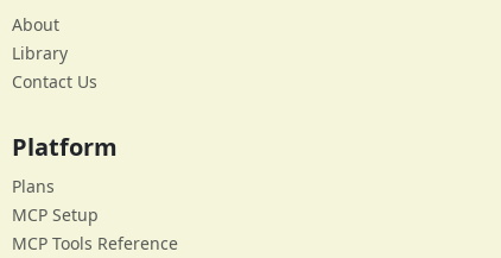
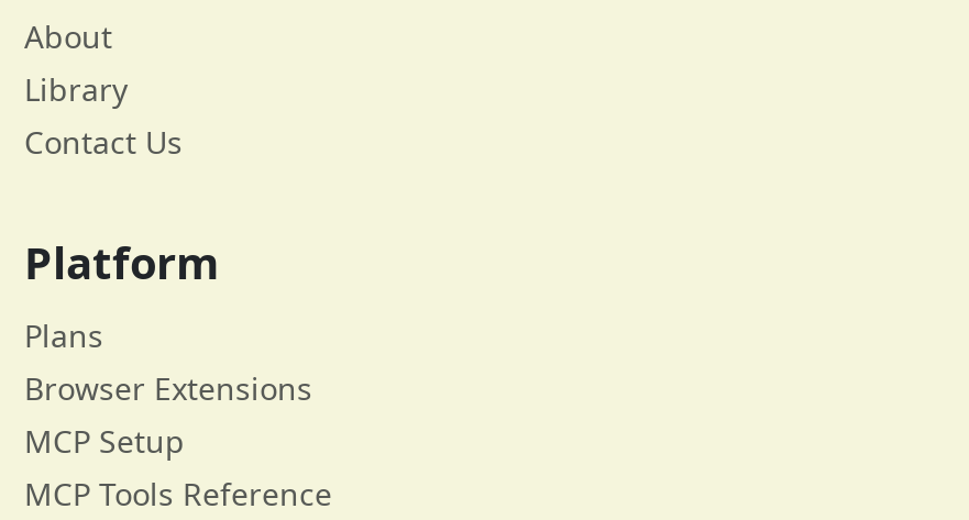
+ Browser Extensions
